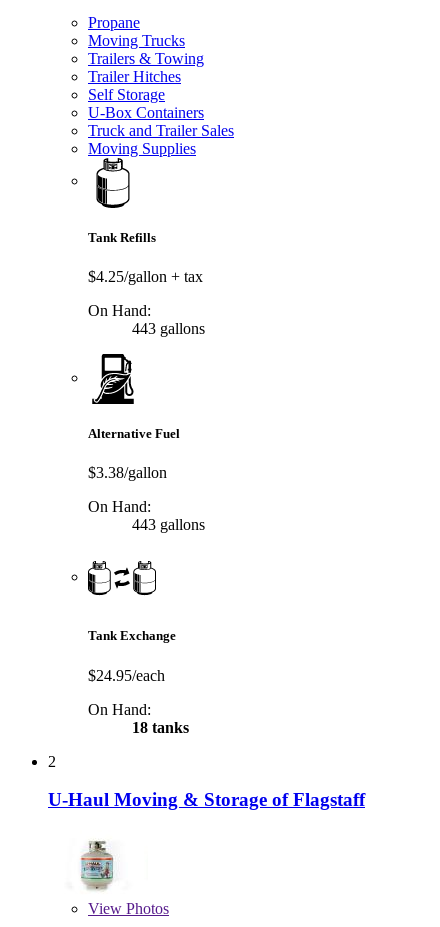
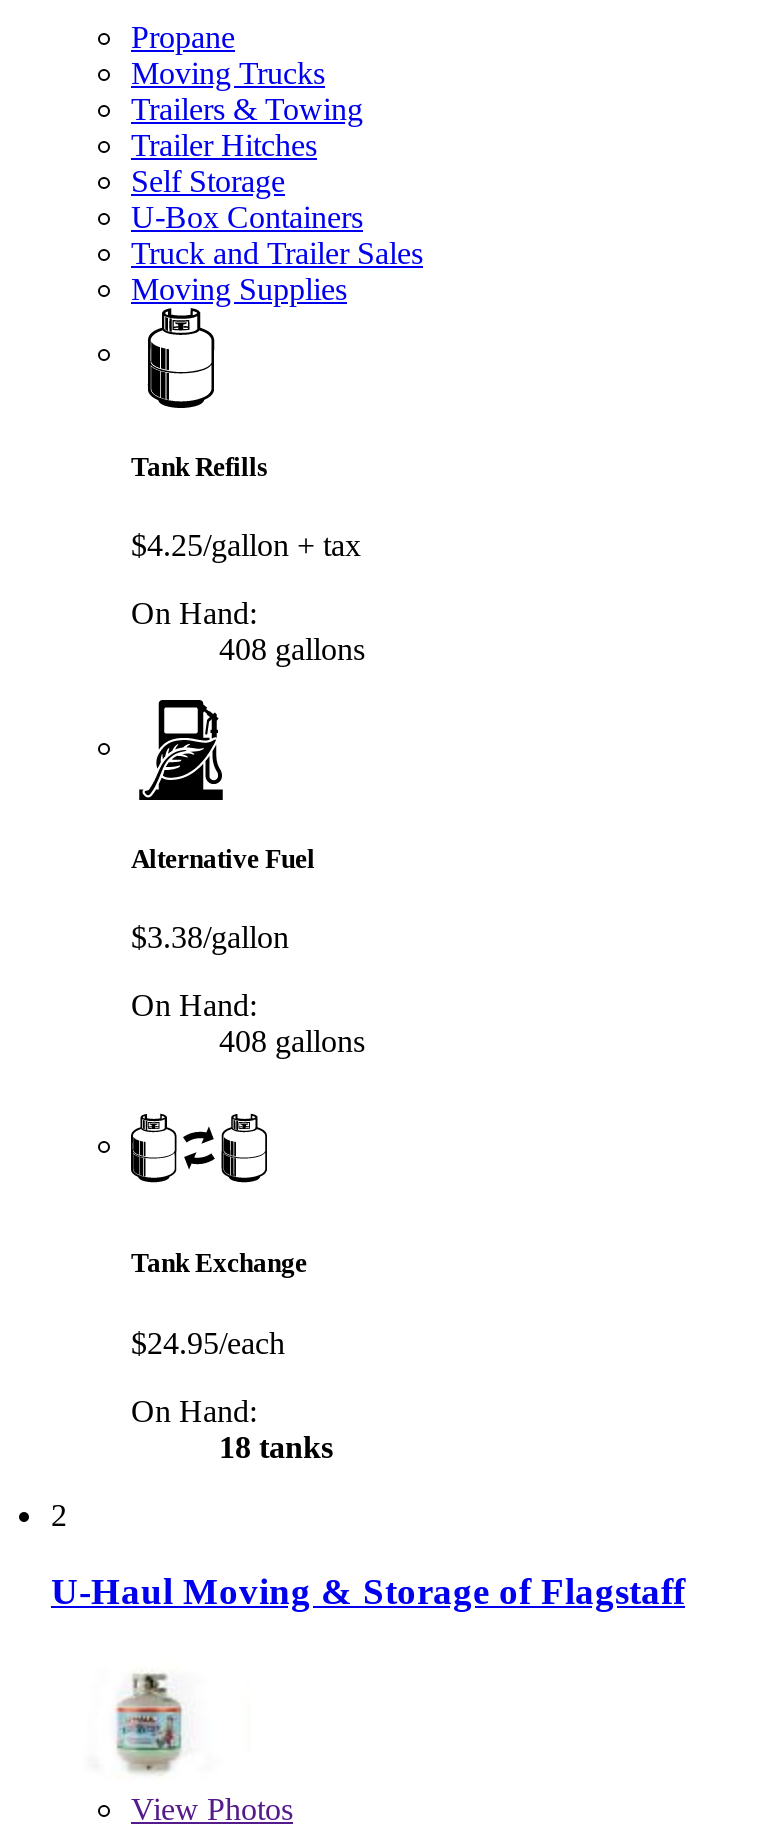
- 443 gallons
+ 408 gallons

- 443 gallons
+ 408 gallons
